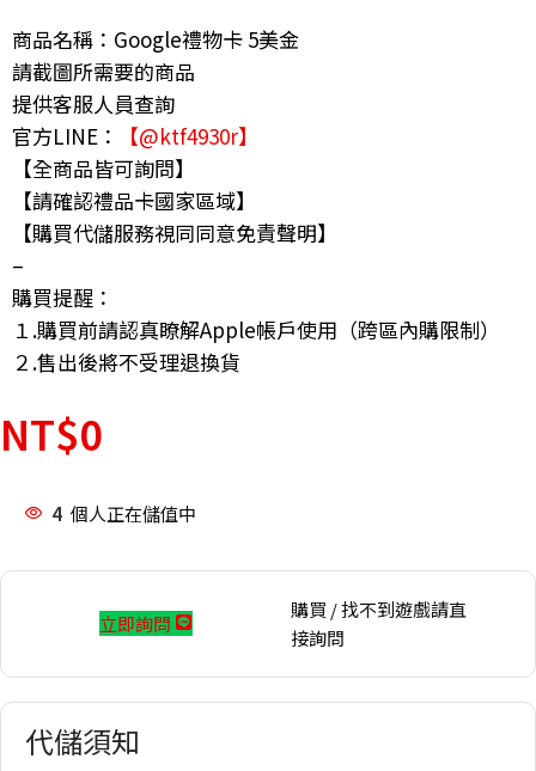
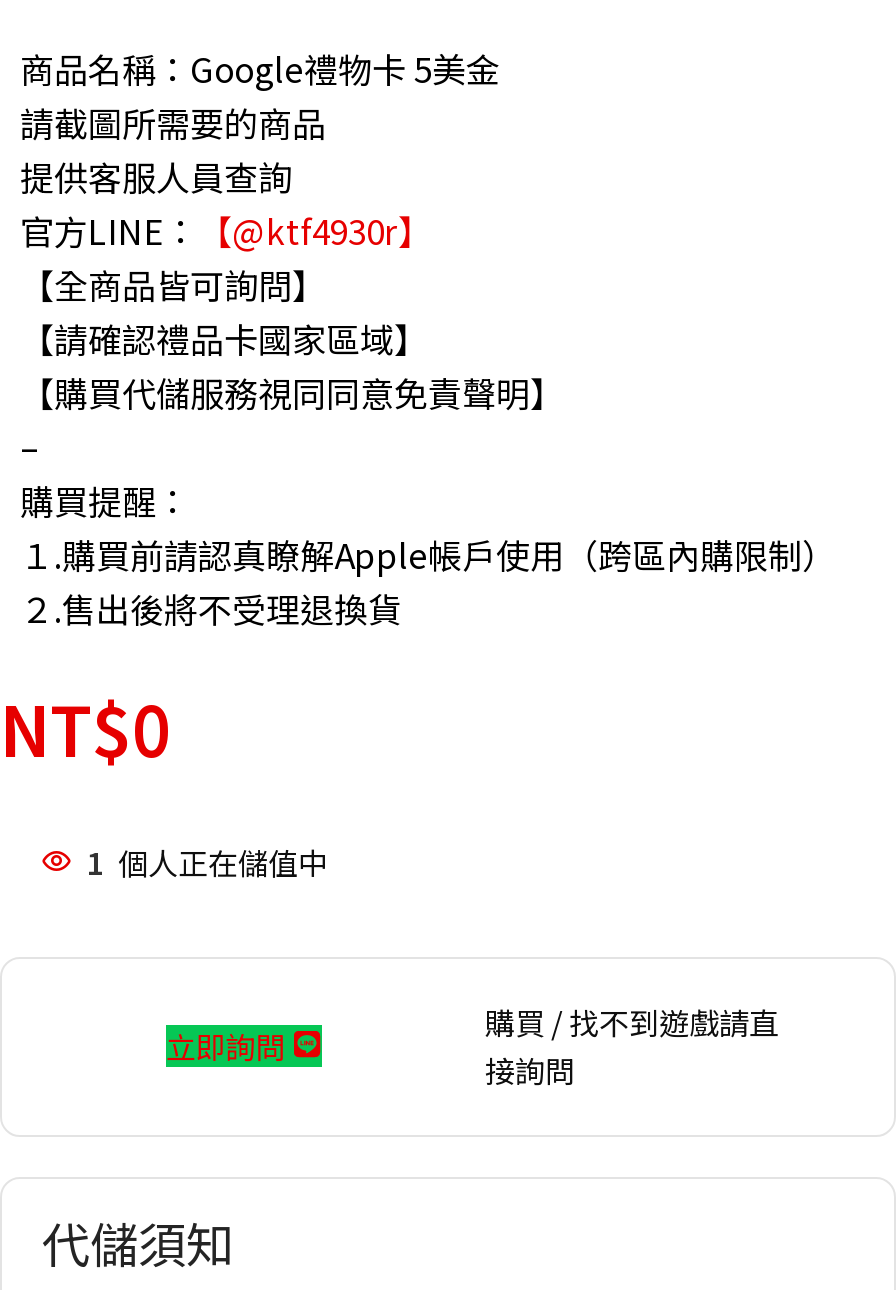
- 4 個人正在儲值中
+ 1 個人正在儲值中
